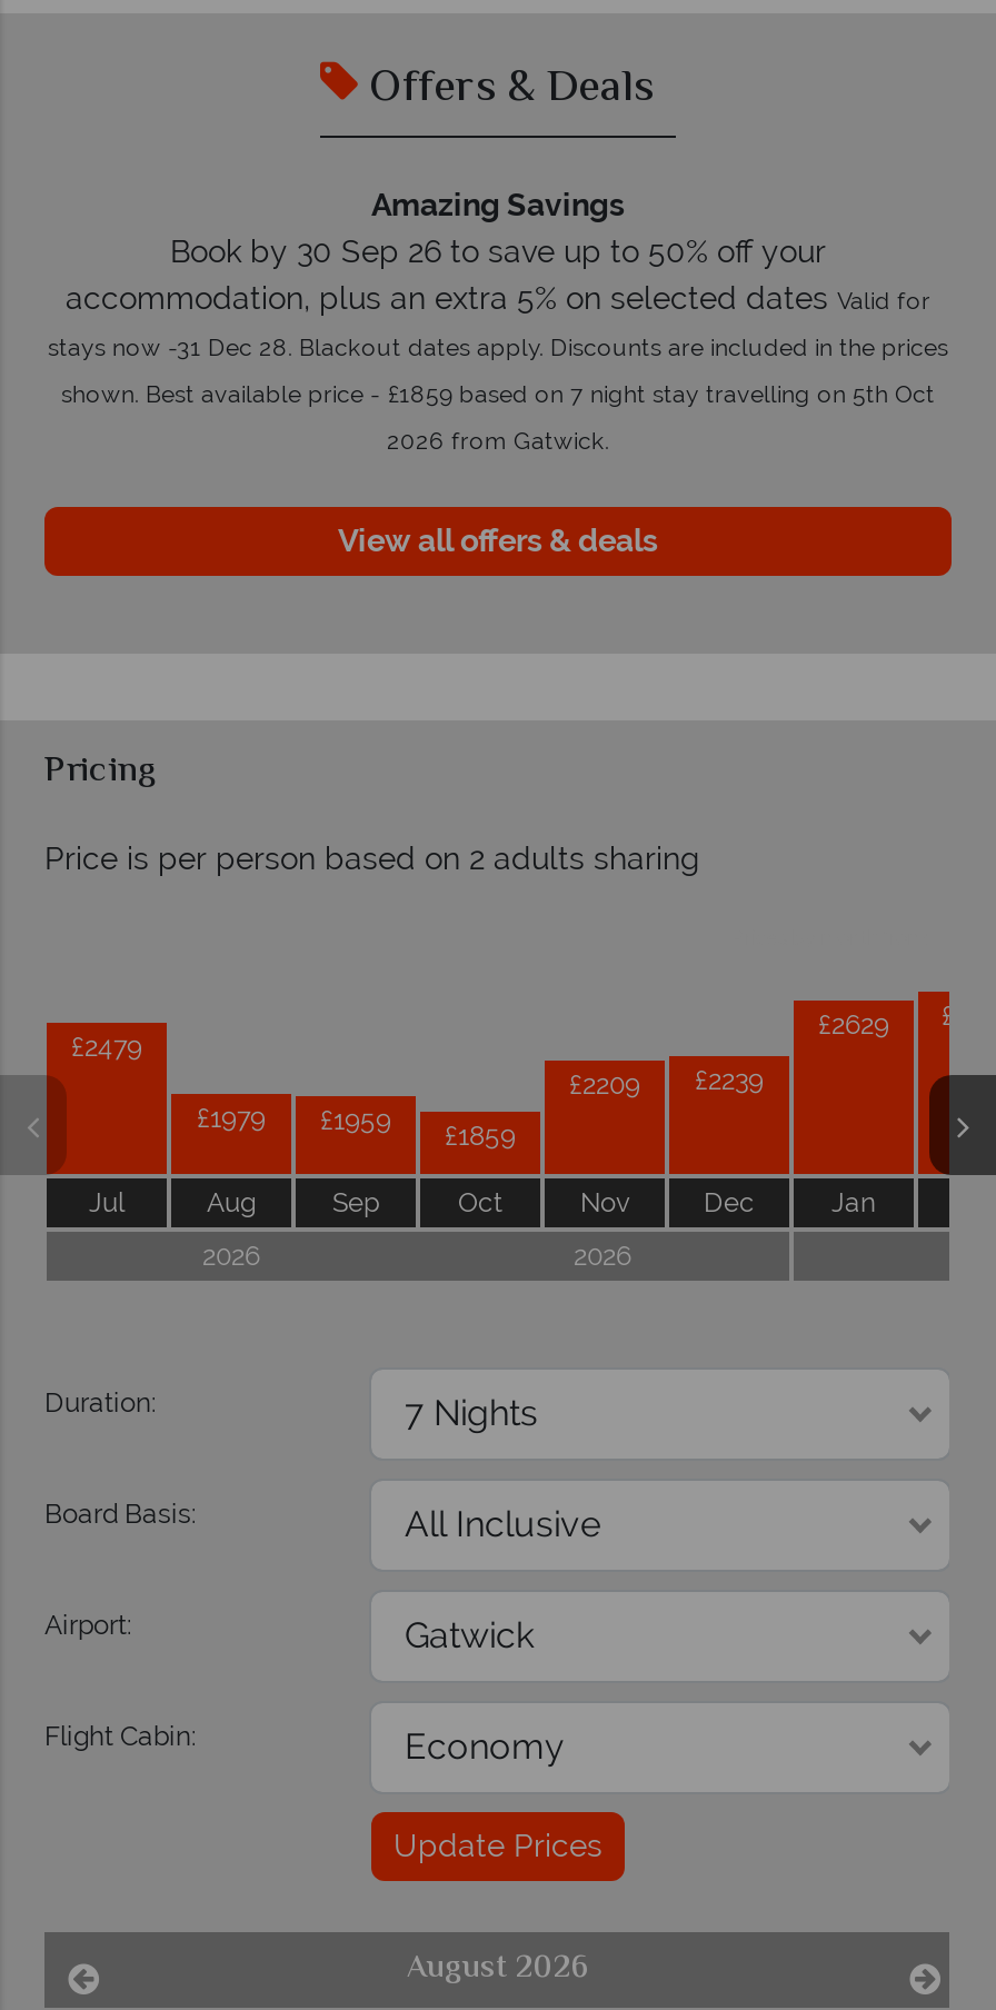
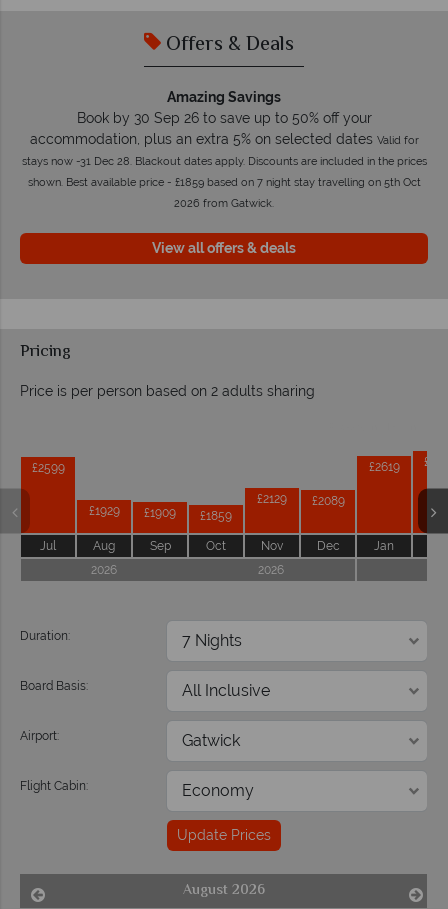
- £2629
+ £2619

- £2479
+ £2599

- £2209
+ £2129

- £2239
+ £2089

- £1979
+ £1929

- £1959
+ £1909
